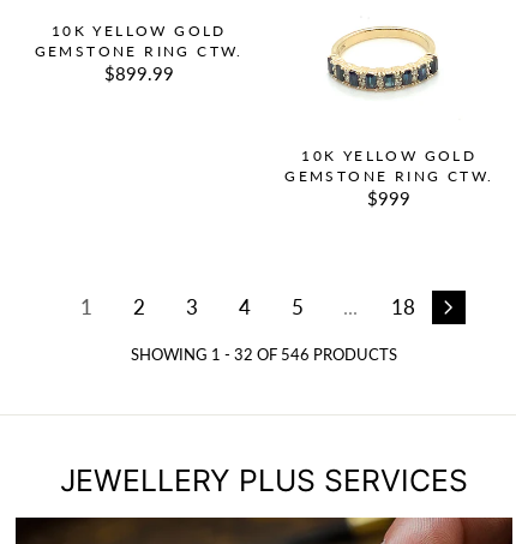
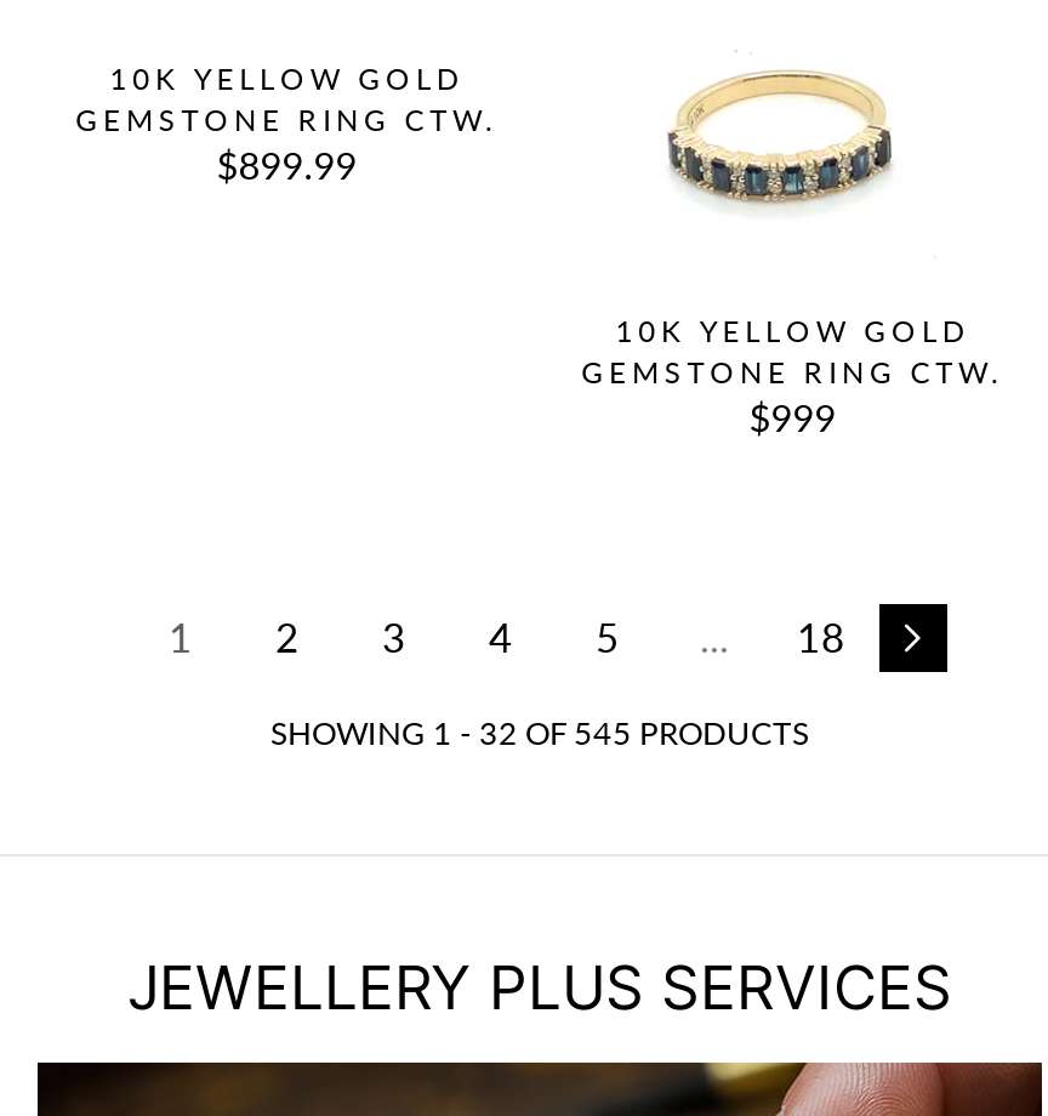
- SHOWING 1 - 32 OF 546 PRODUCTS
+ SHOWING 1 - 32 OF 545 PRODUCTS
